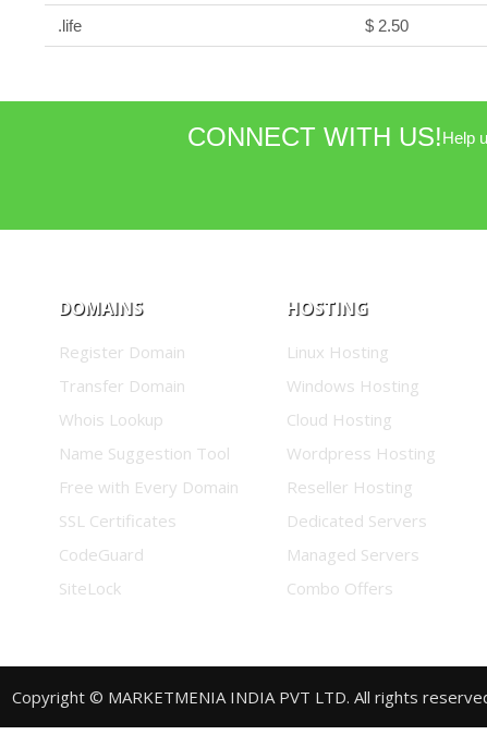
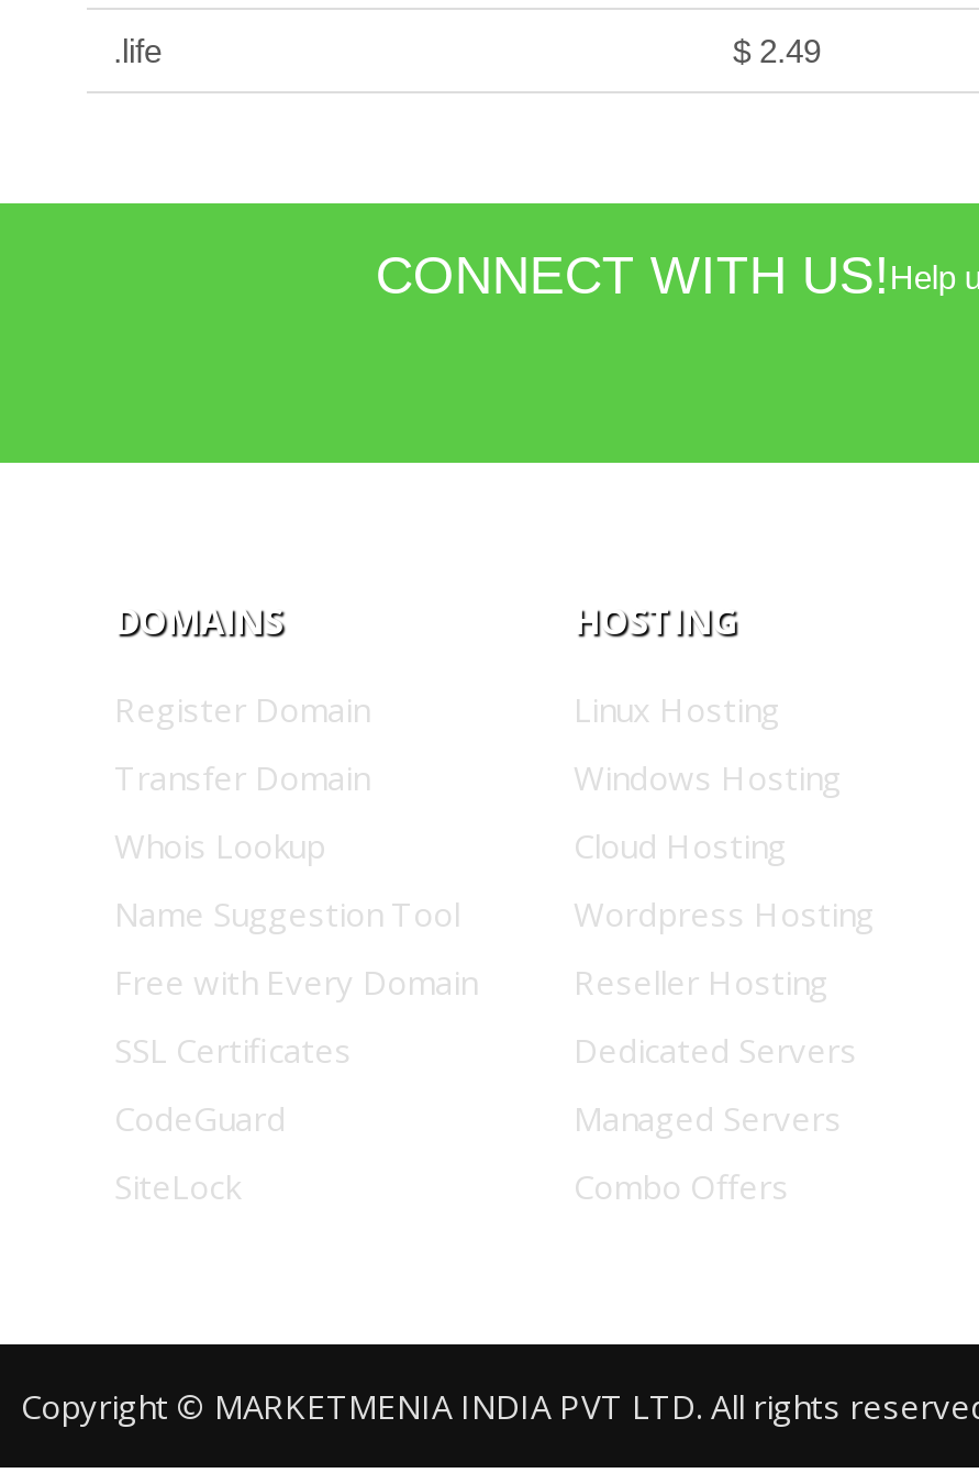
- $ 2.50
+ $ 2.49
